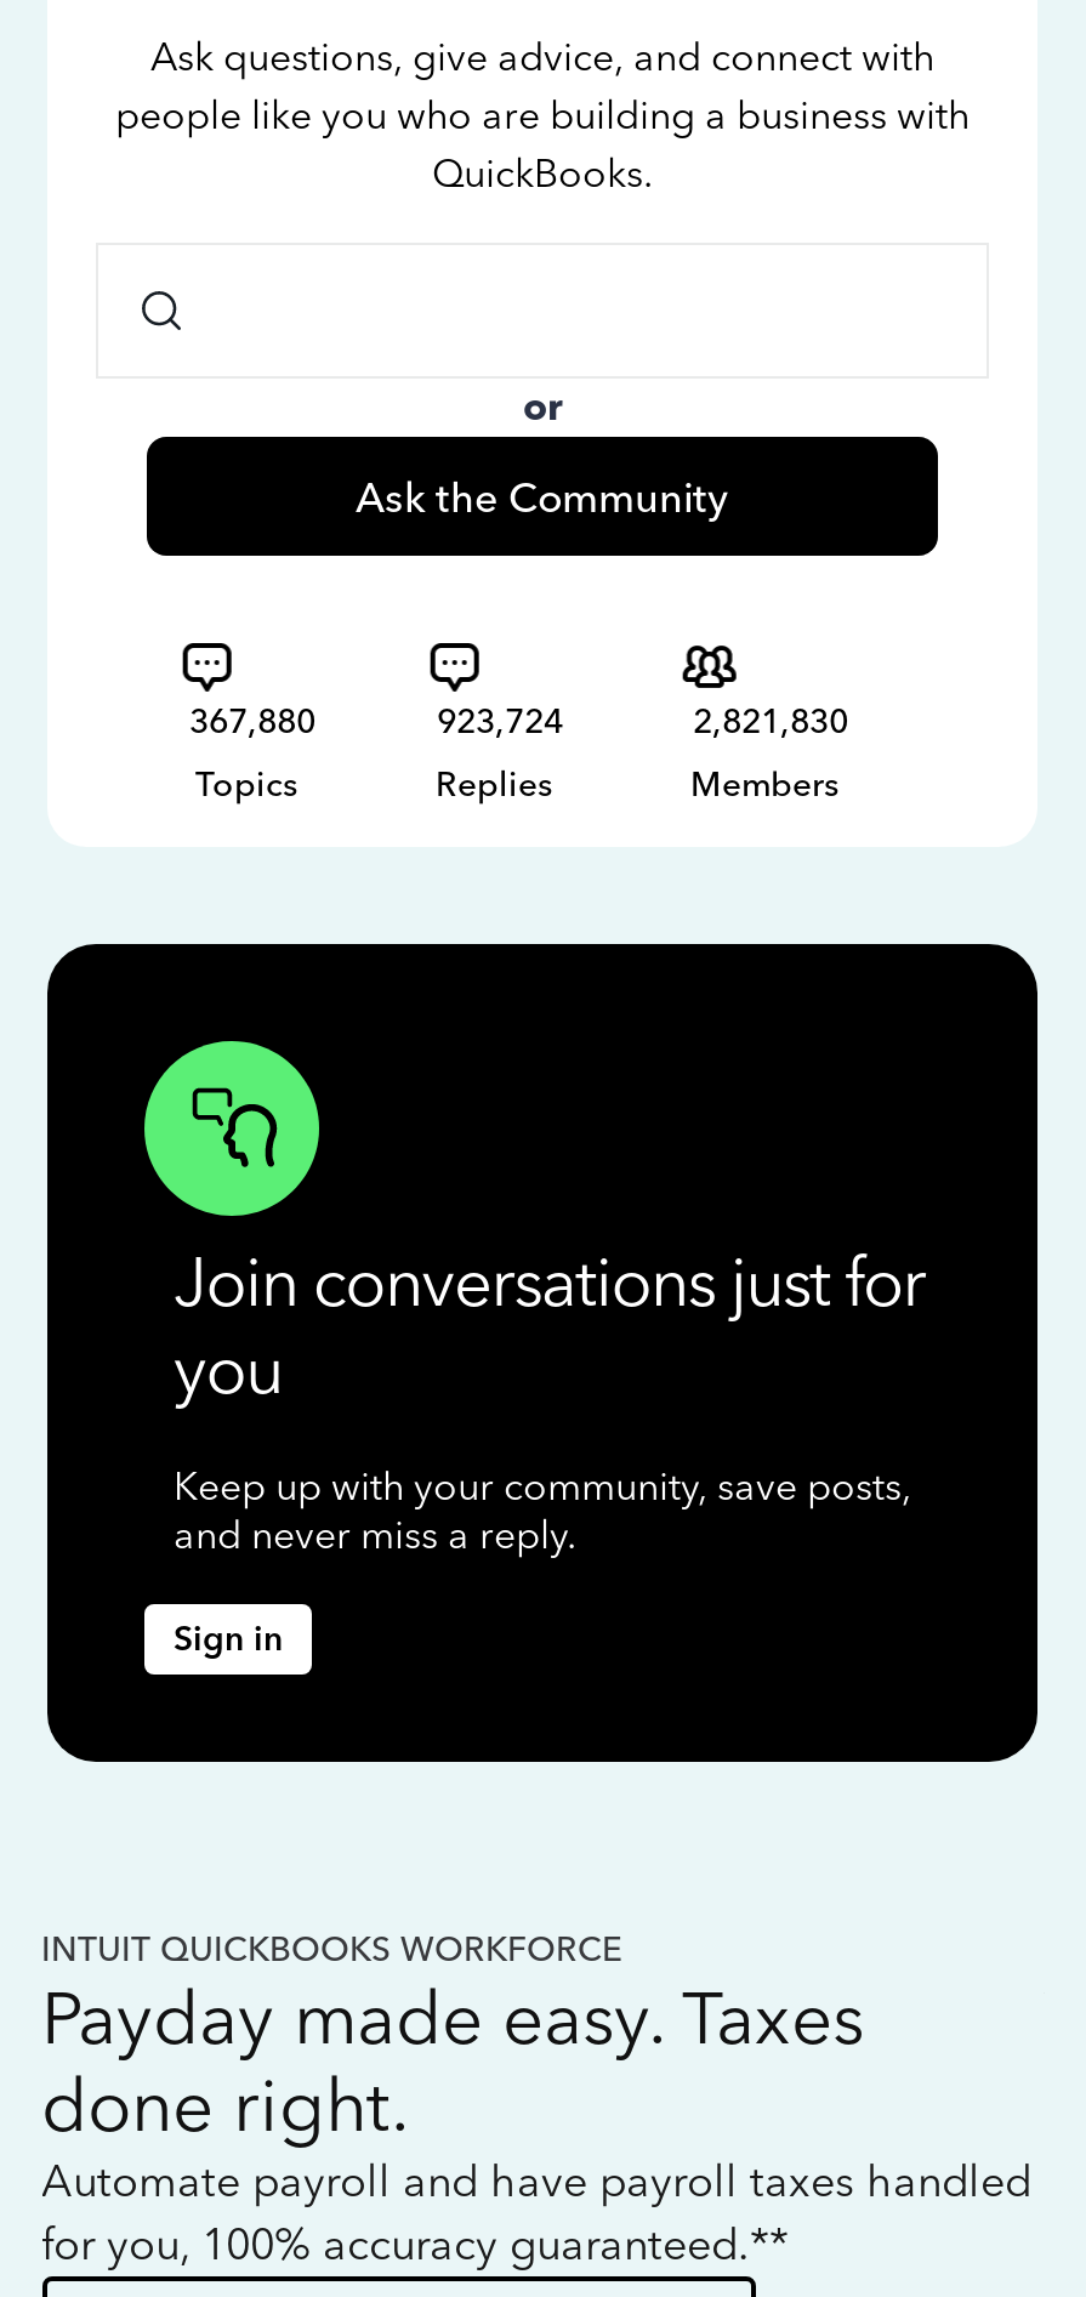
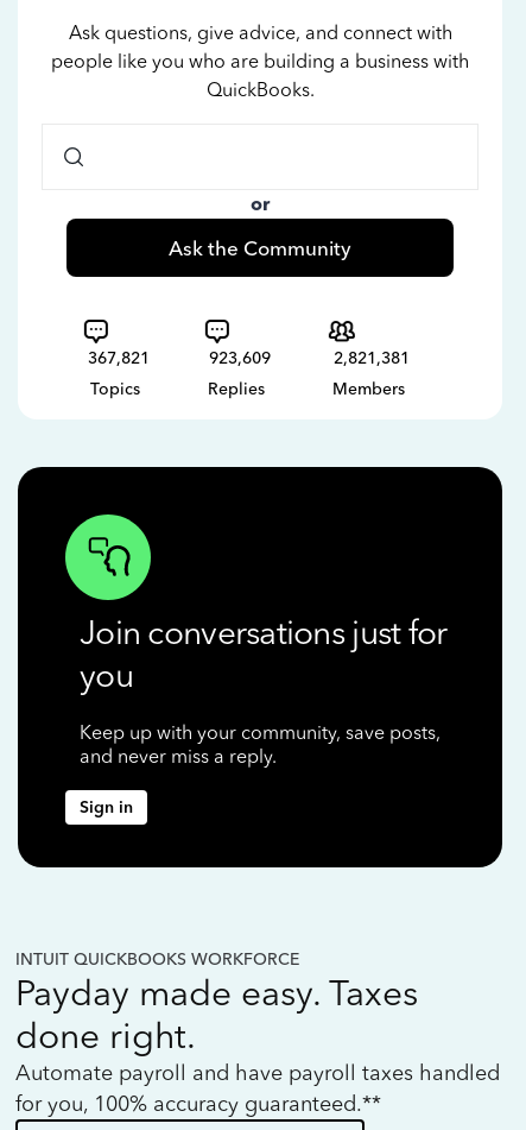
- 367,880
+ 367,821

- 923,724
+ 923,609

- 2,821,830
+ 2,821,381
